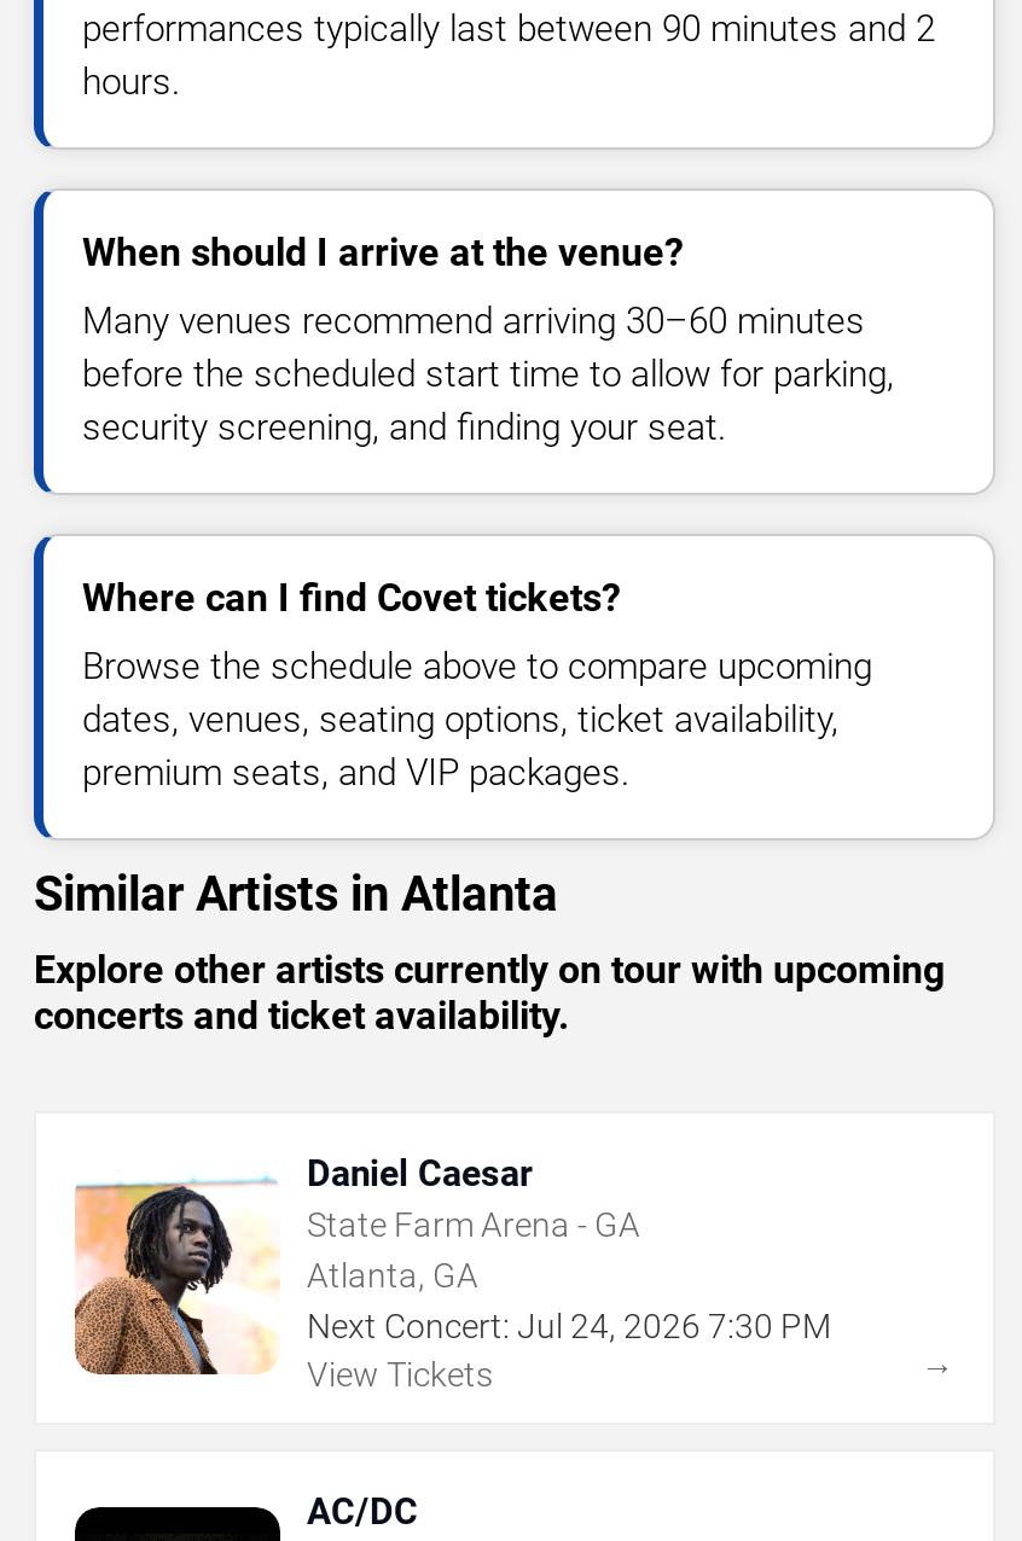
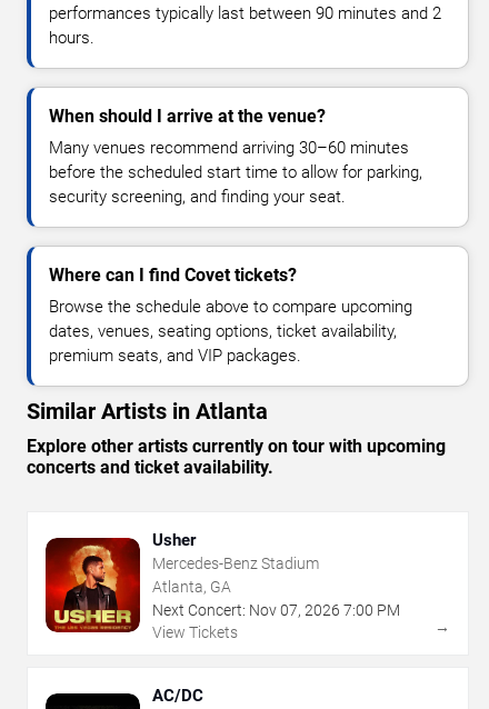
- [image]
- Daniel Caesar
- State Farm Arena - GA
+ [image]
+ Usher
+ Mercedes-Benz Stadium

- Next Concert: Jul 24, 2026 7:30 PM
+ Next Concert: Nov 07, 2026 7:00 PM
